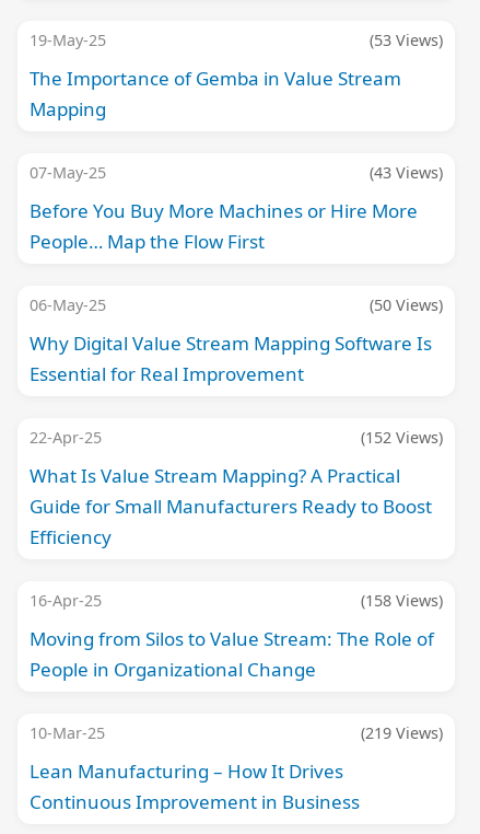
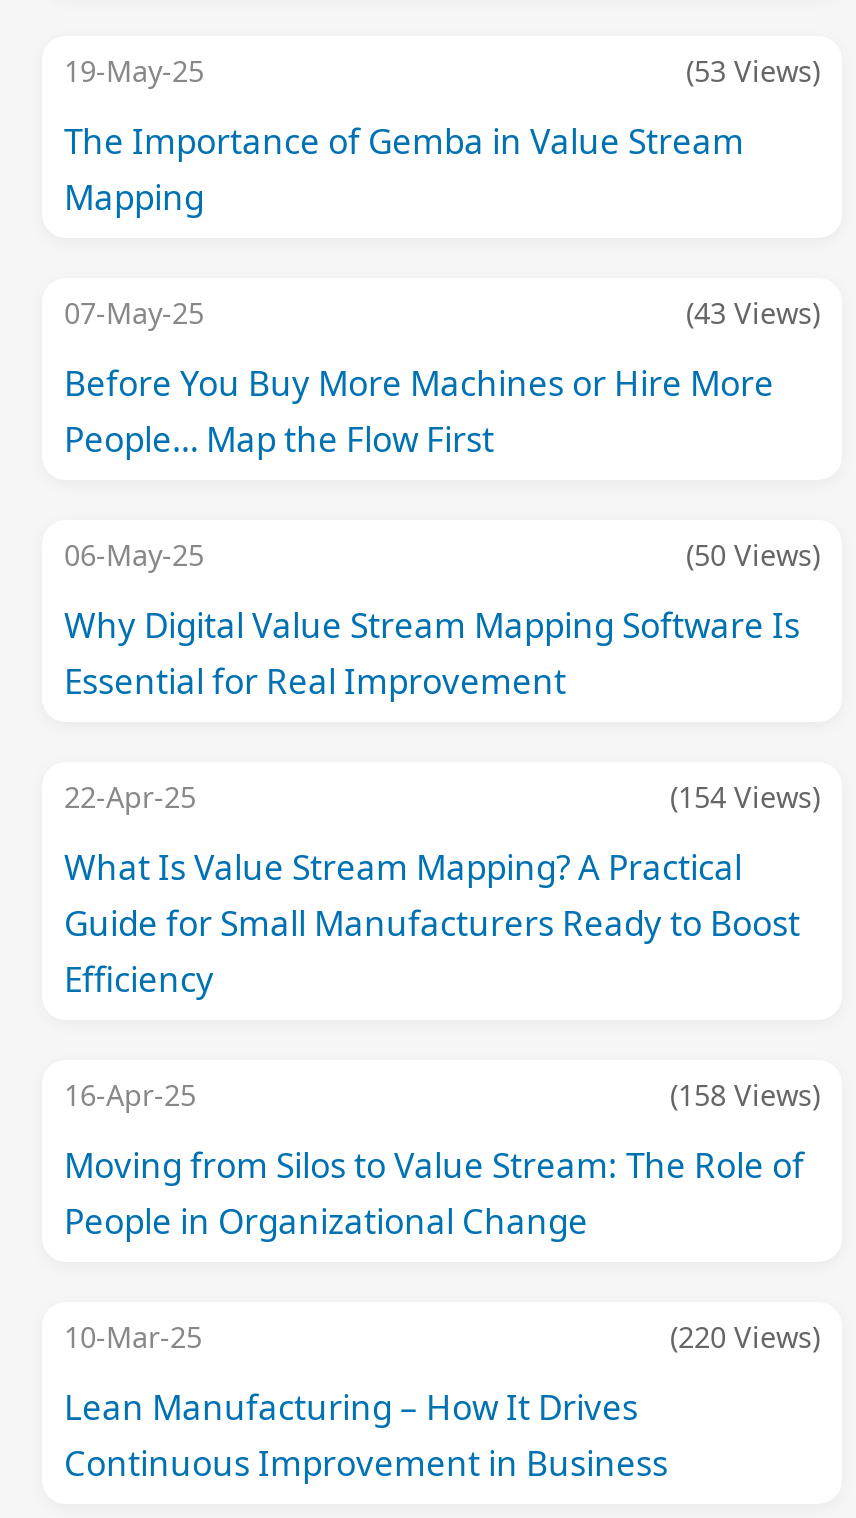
- (152 Views)
+ (154 Views)

- (219 Views)
+ (220 Views)
